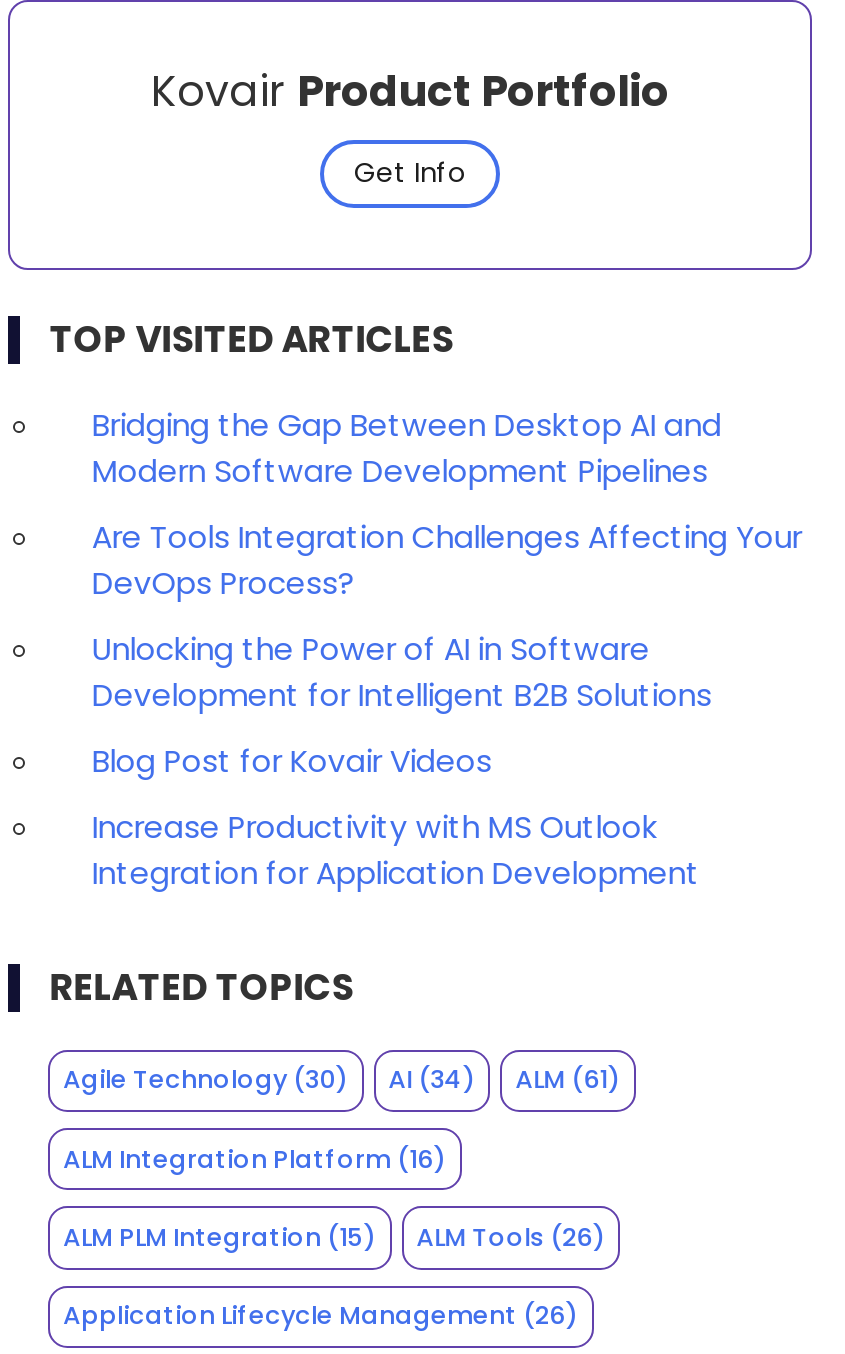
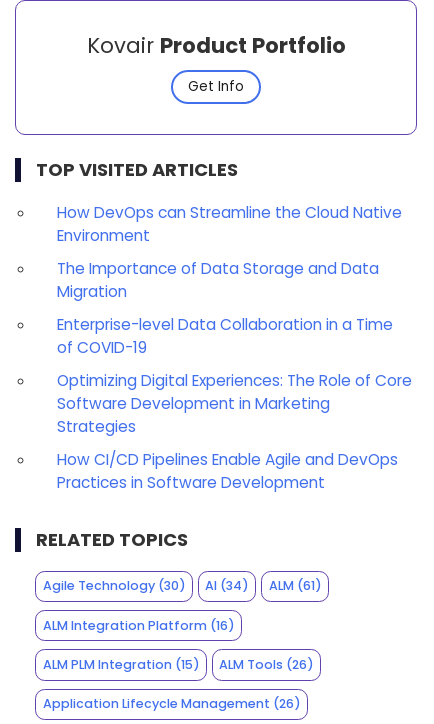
- Bridging the Gap Between Desktop AI and
- Modern Software Development Pipelines
+ How DevOps can Streamline the Cloud Native
+ Environment

- Are Tools Integration Challenges Affecting Your
- DevOps Process?
+ The Importance of Data Storage and Data
+ Migration

- Unlocking the Power of AI in Software
- Development for Intelligent B2B Solutions
+ Enterprise-level Data Collaboration in a Time
+ of COVID-19

- Blog Post for Kovair Videos
+ Optimizing Digital Experiences: The Role of Core
+ Software Development in Marketing
+ Strategies

- Increase Productivity with MS Outlook
- Integration for Application Development
+ How CI/CD Pipelines Enable Agile and DevOps
+ Practices in Software Development
